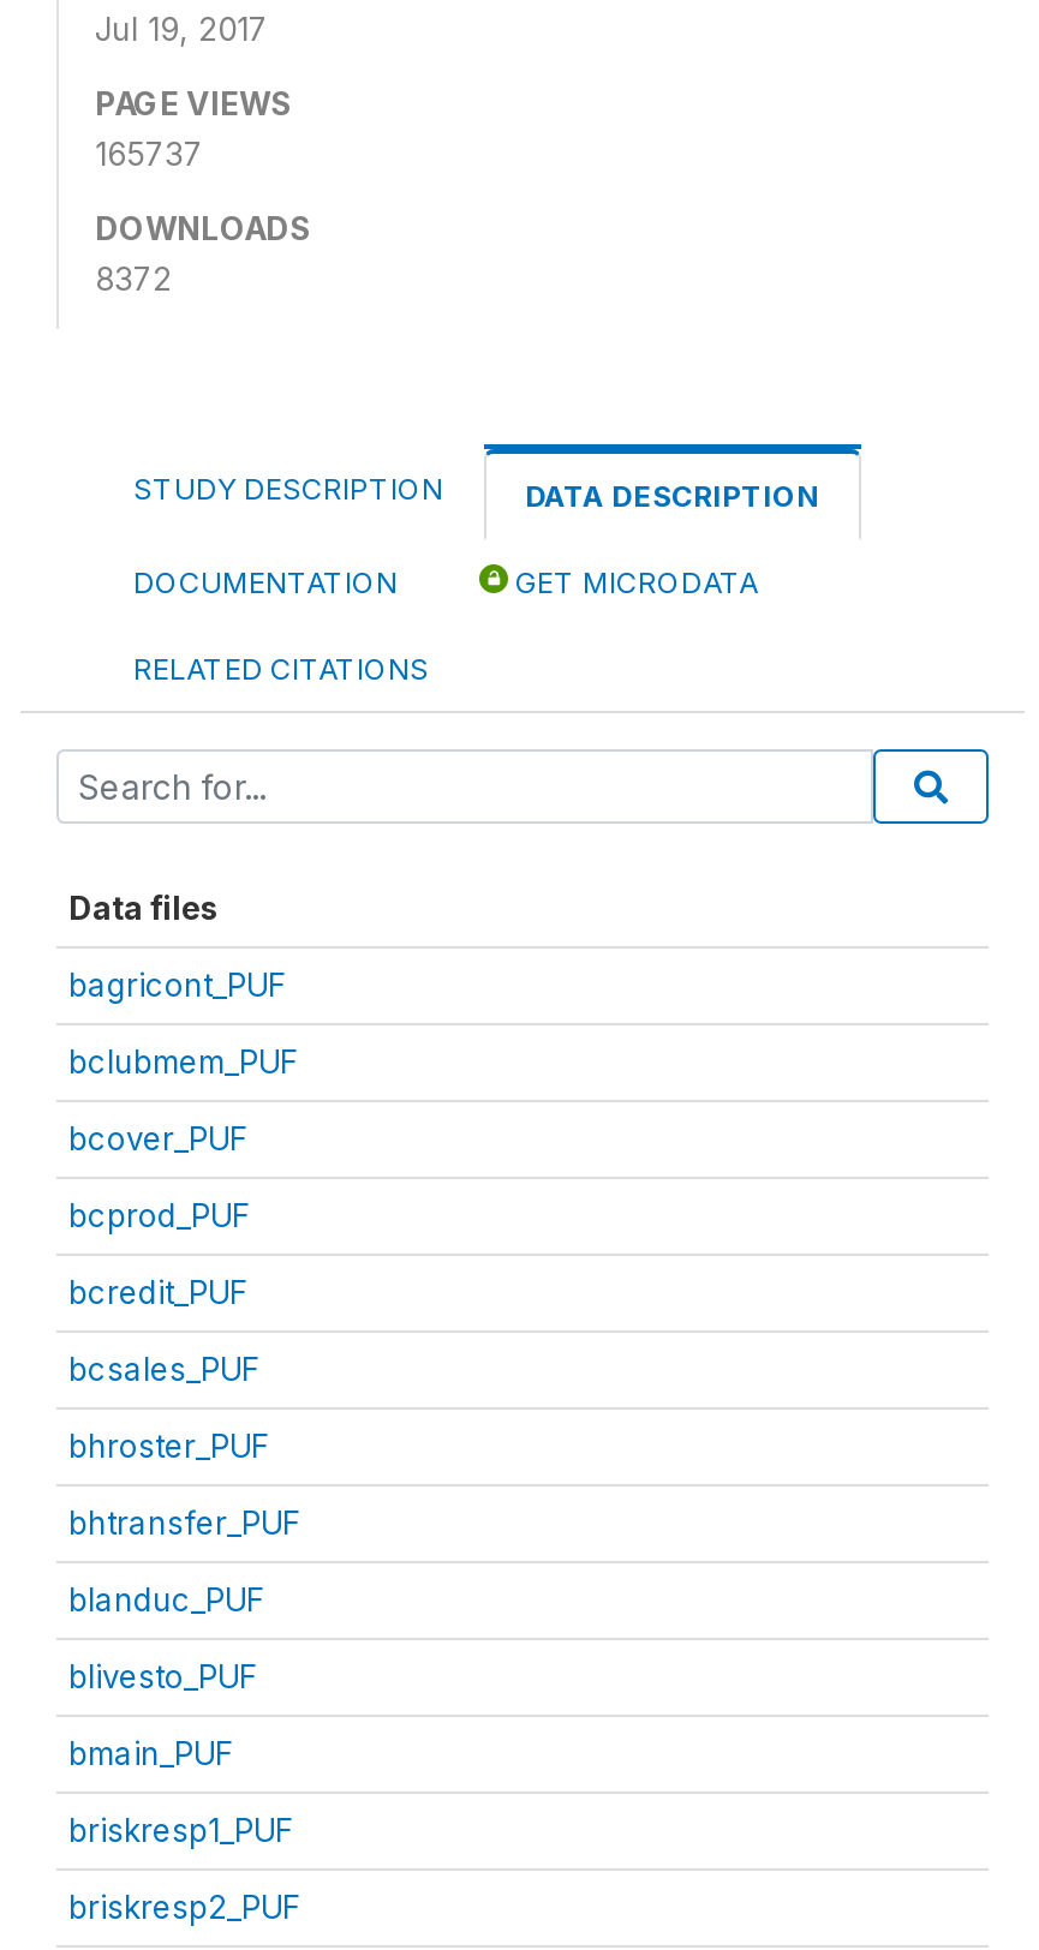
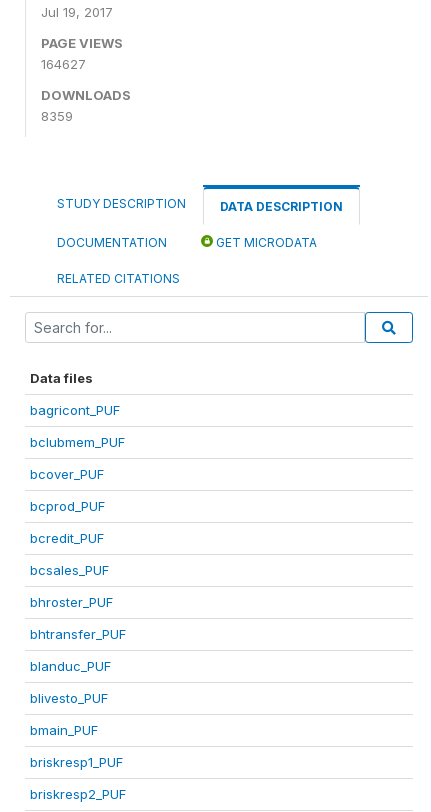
- 165737
+ 164627

- 8372
+ 8359
